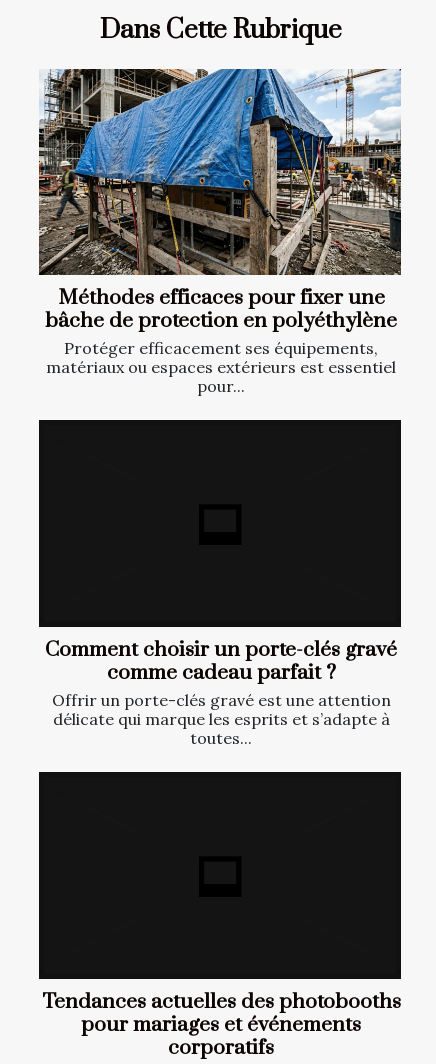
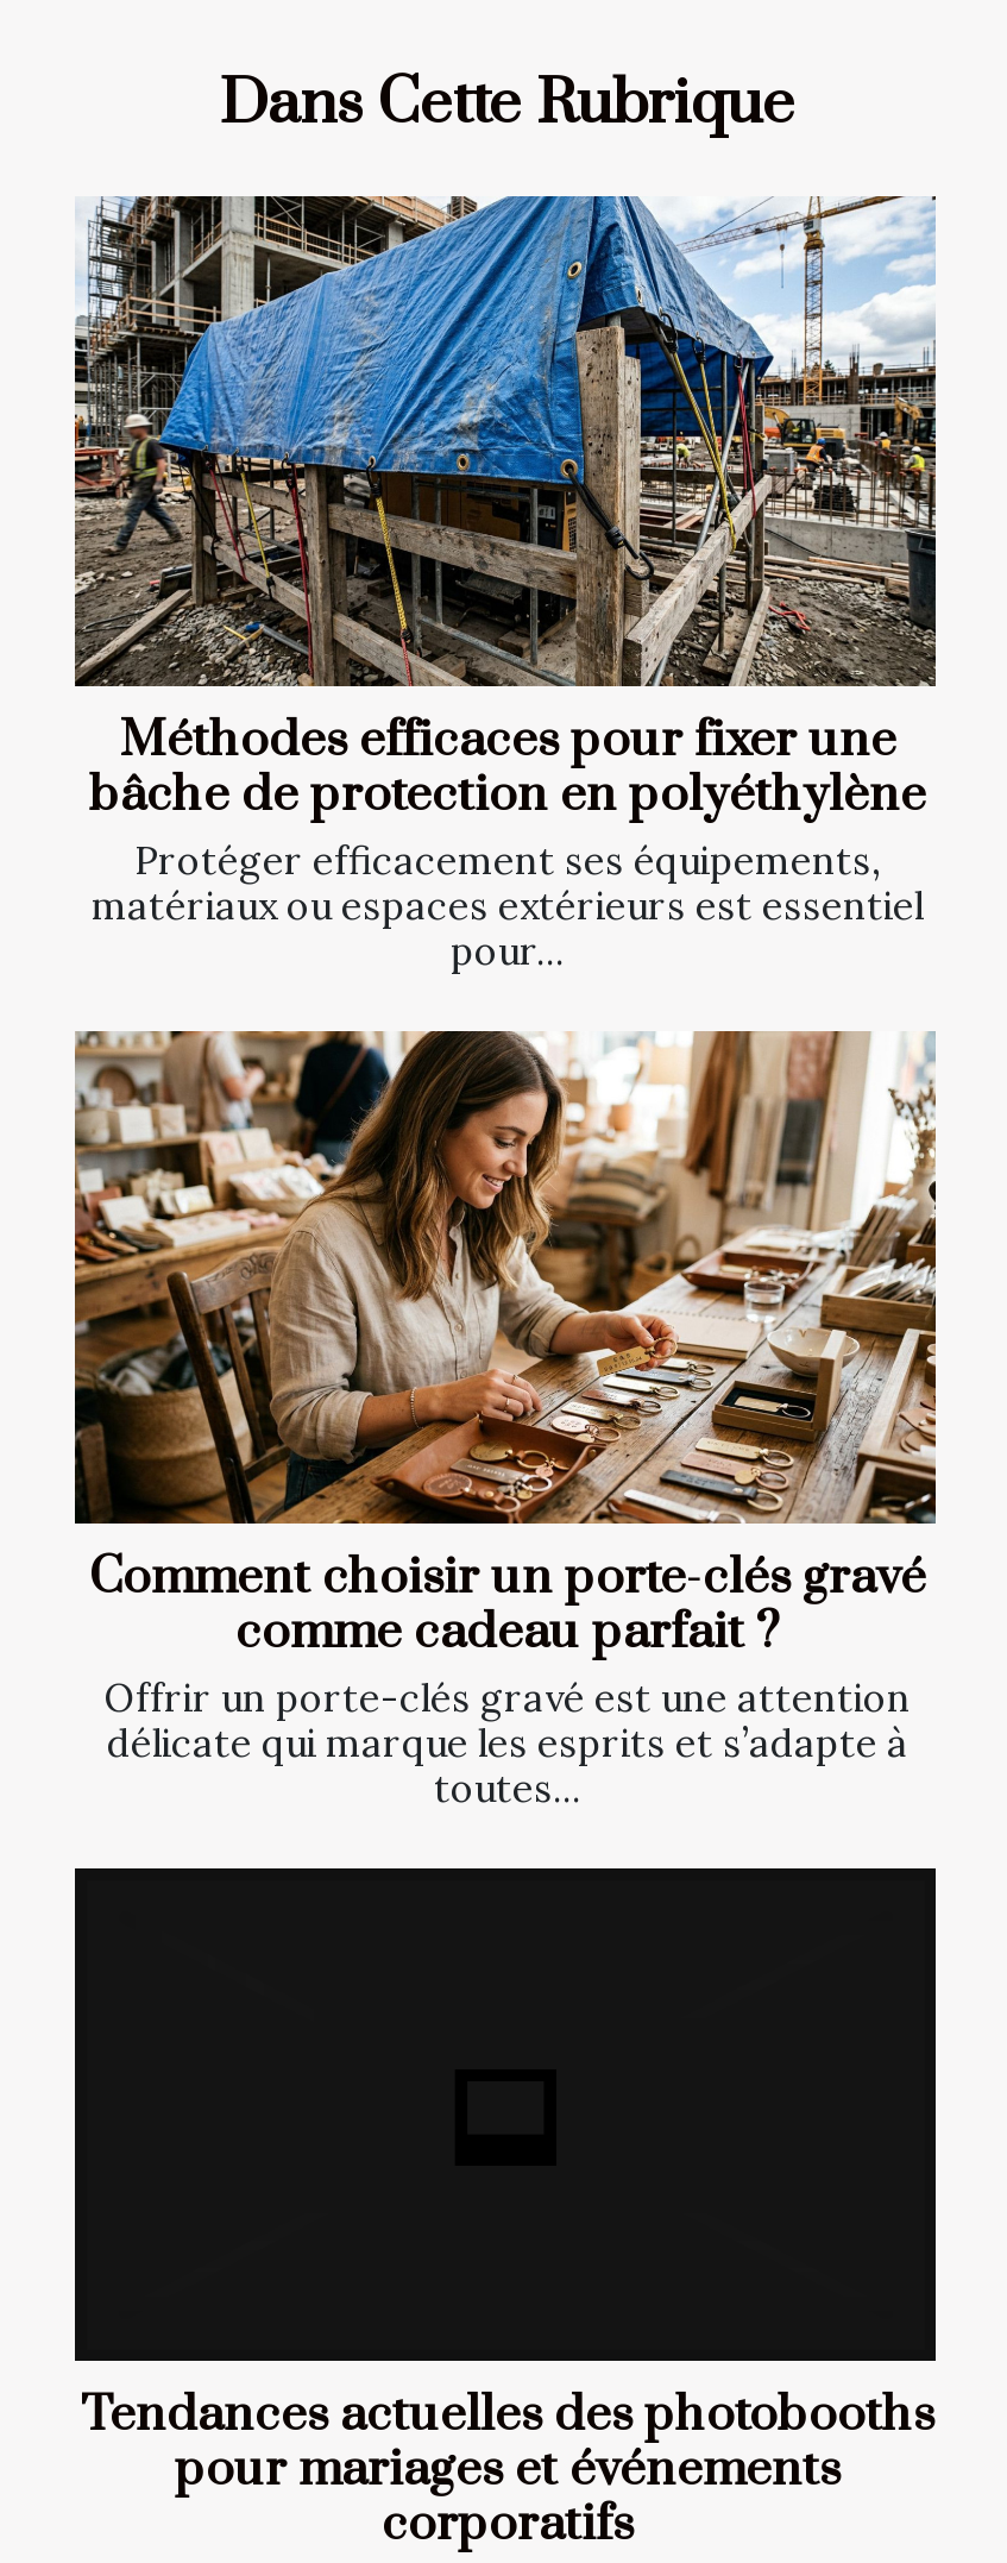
+ [image]
